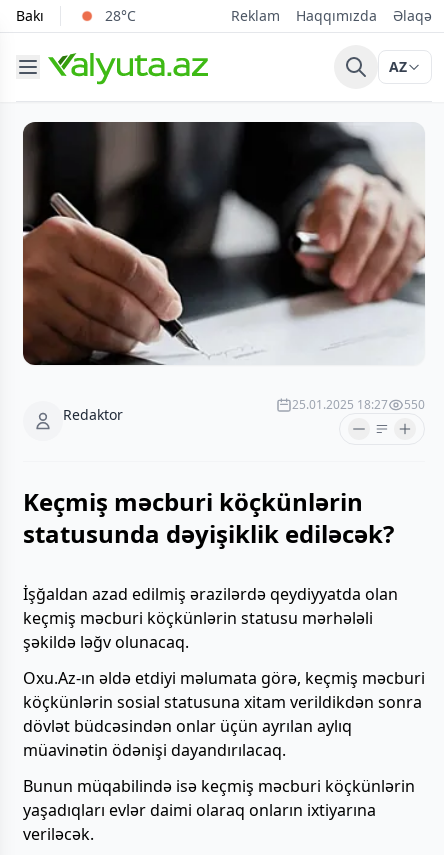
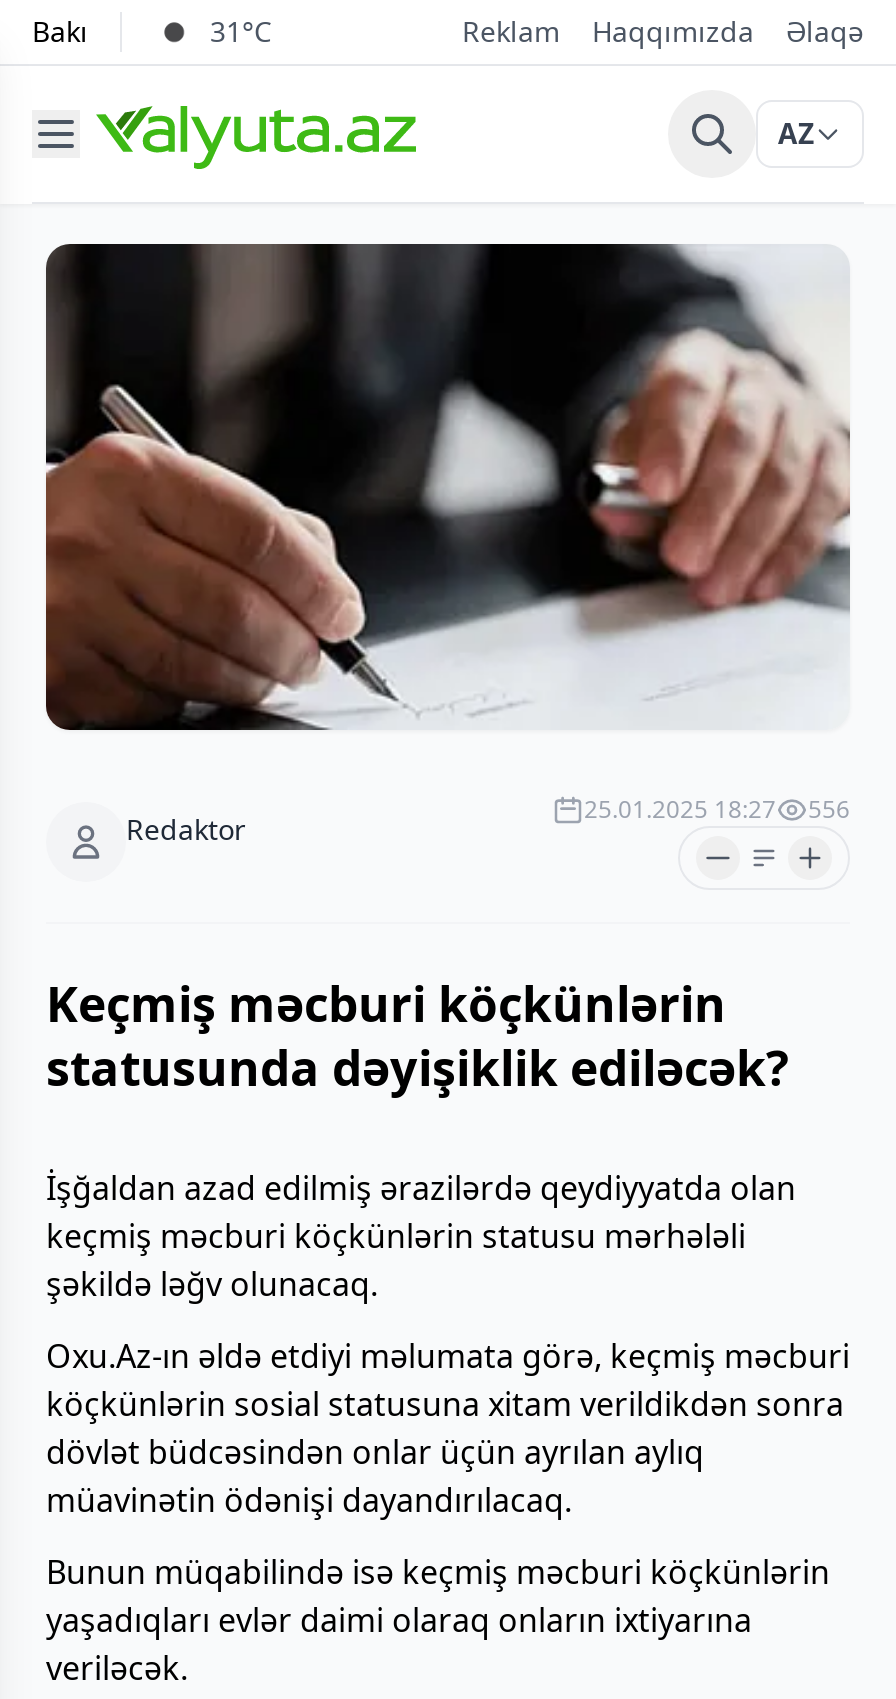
- 28°C
+ 31°C

- 25.01.2025 18:27 550
+ 25.01.2025 18:27 556
